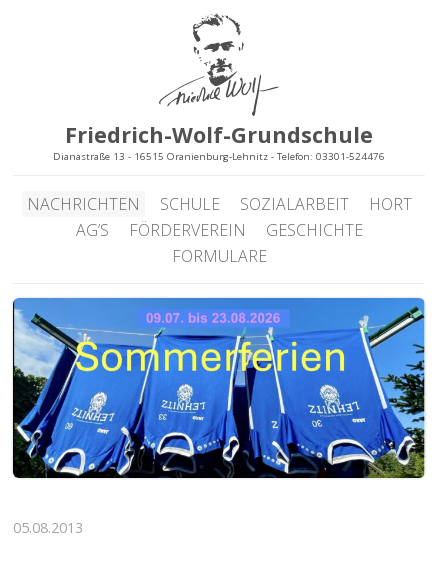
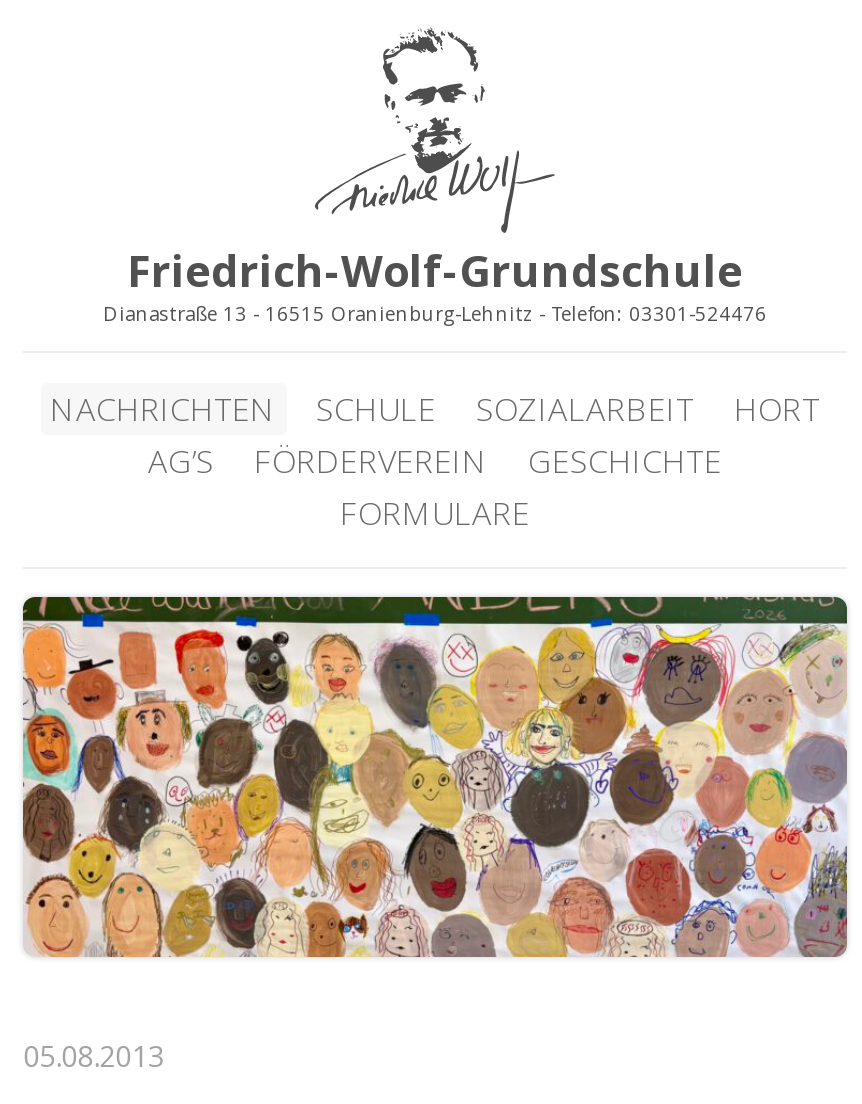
- [image]
+ [image]
